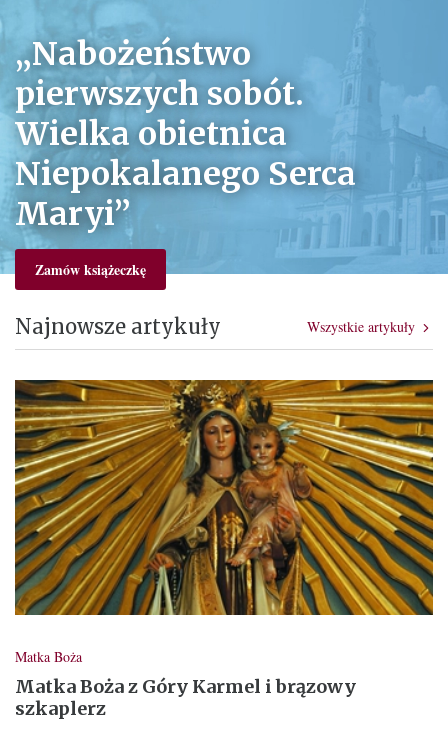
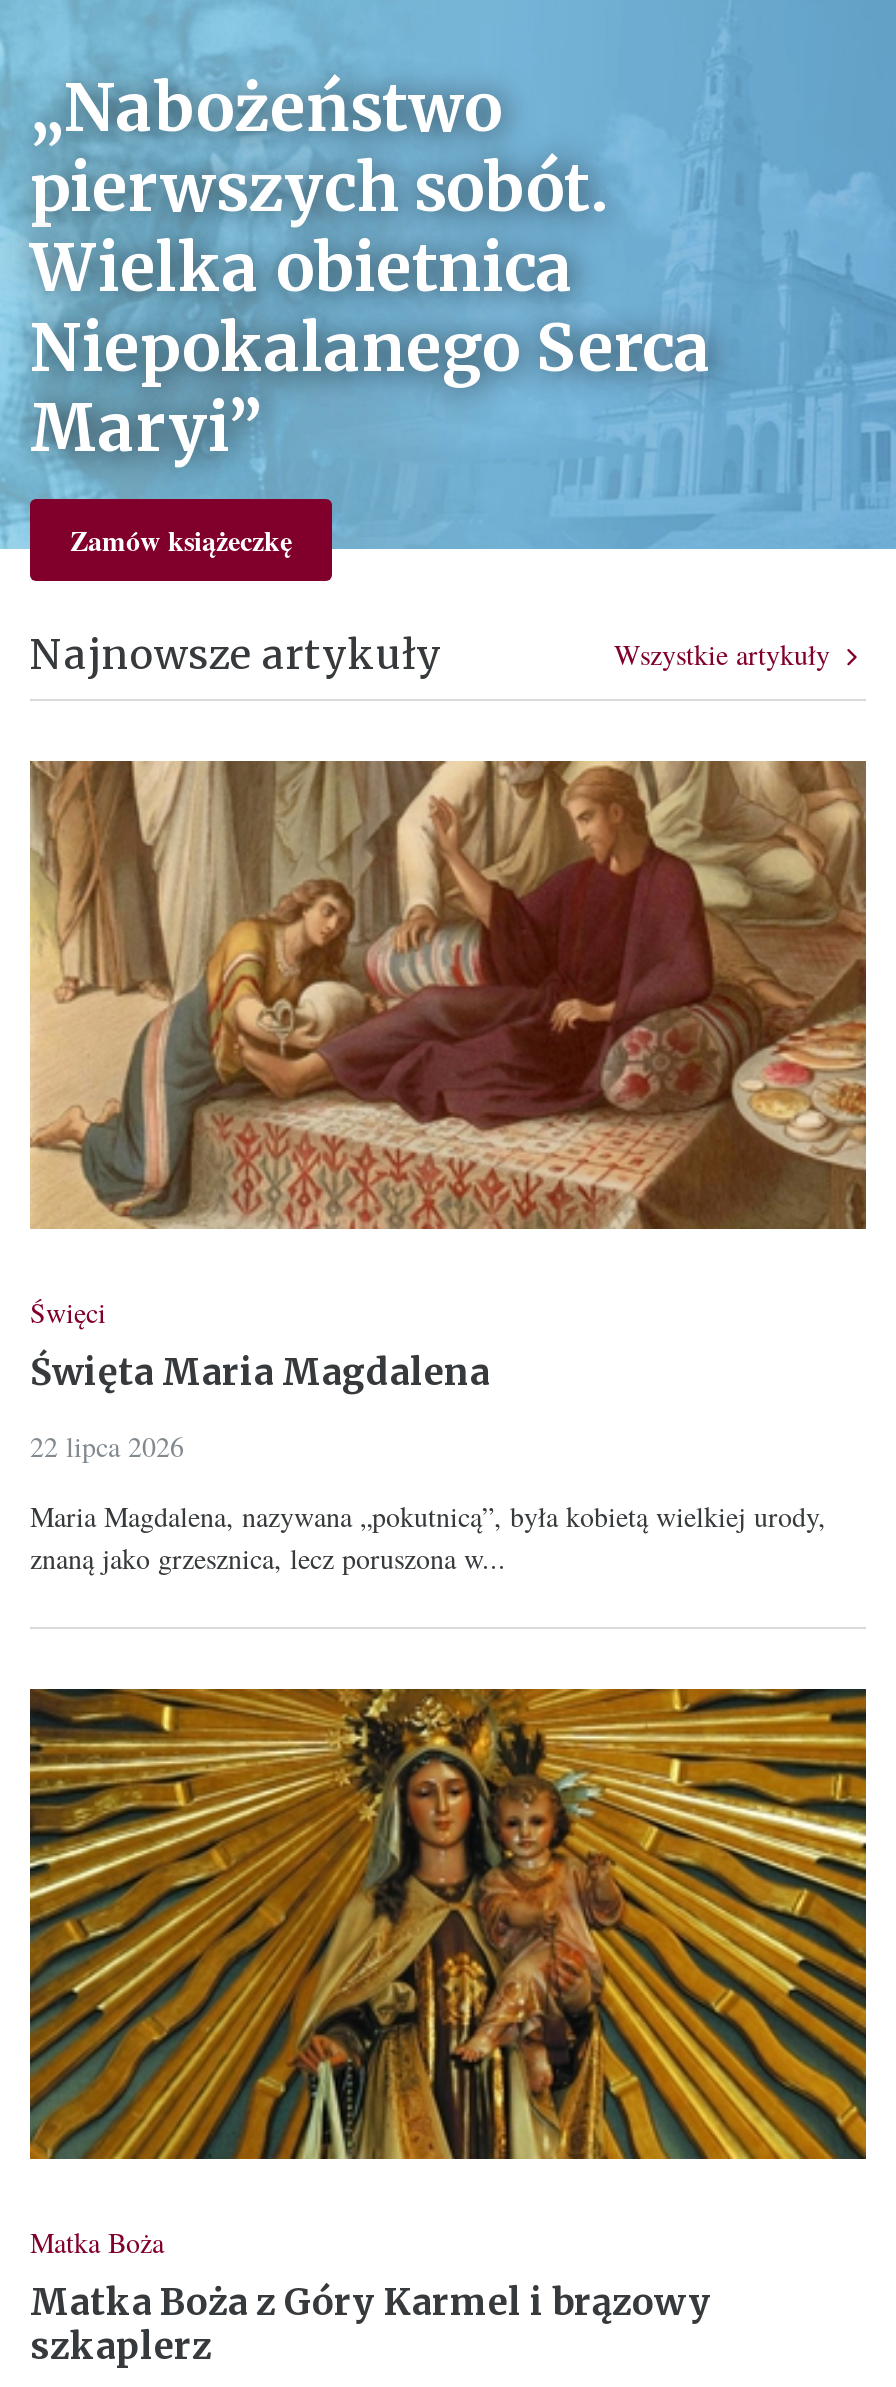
+ [image]
+ Święci
+ Święta Maria Magdalena
+ 22 lipca 2026
+ Maria Magdalena, nazywana „pokutnicą”, była kobietą wielkiej urody,
+ znaną jako grzesznica, lecz poruszona w...
